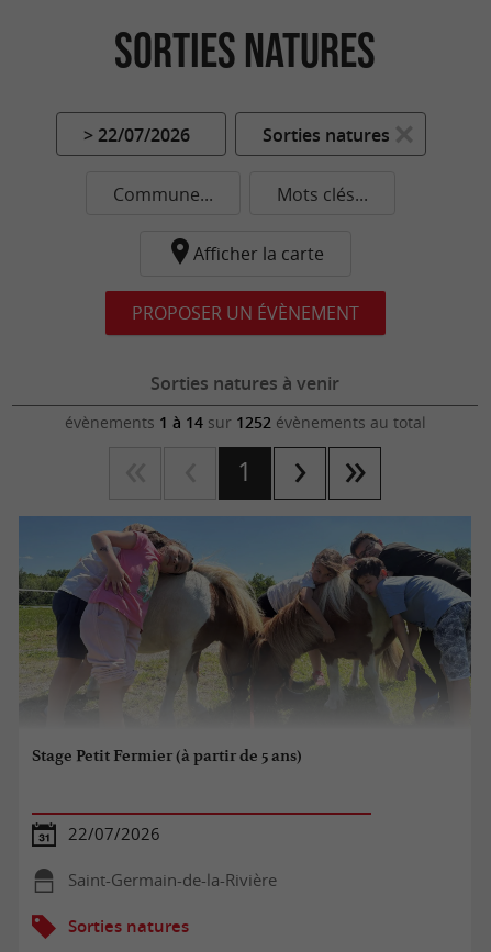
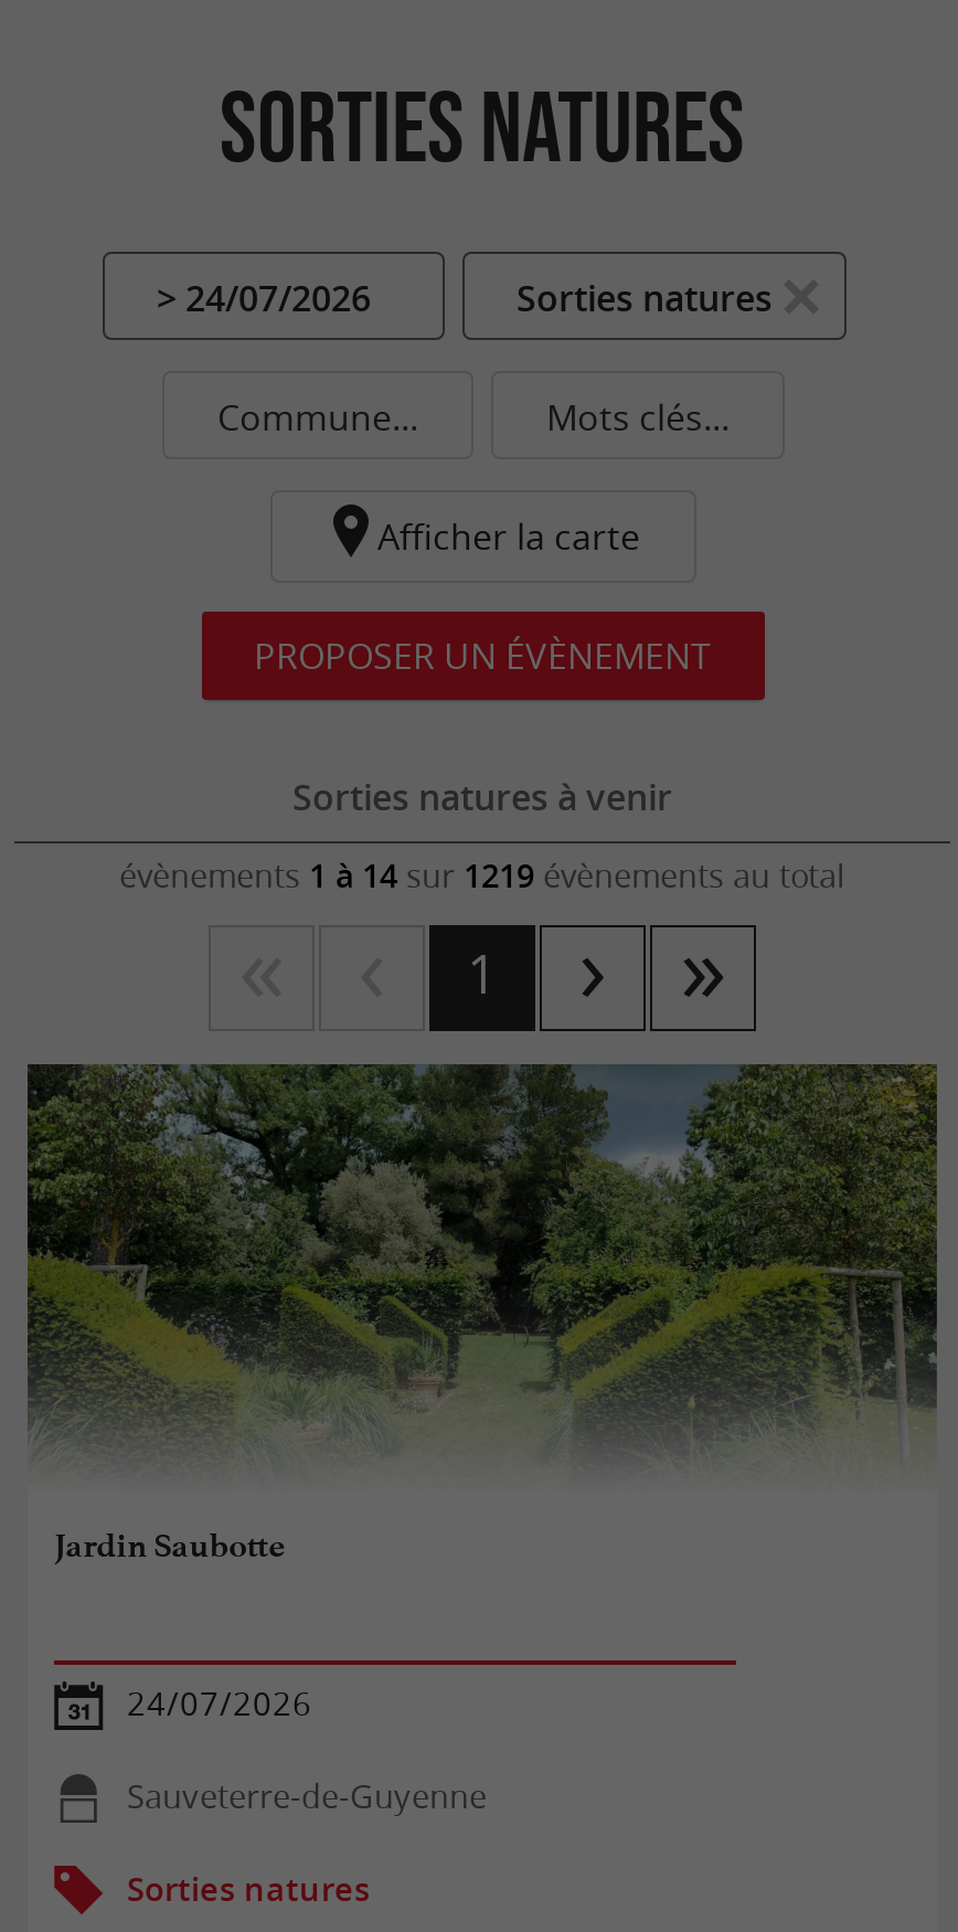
- > 22/07/2026
+ > 24/07/2026

- évènements 1 à 14 sur 1252 évènements au total
+ évènements 1 à 14 sur 1219 évènements au total

- [image]
- Stage Petit Fermier (à partir de 5 ans)
+ [image]
+ Jardin Saubotte

- 22/07/2026
+ 24/07/2026

- Saint-Germain-de-la-Rivière
+ Sauveterre-de-Guyenne
